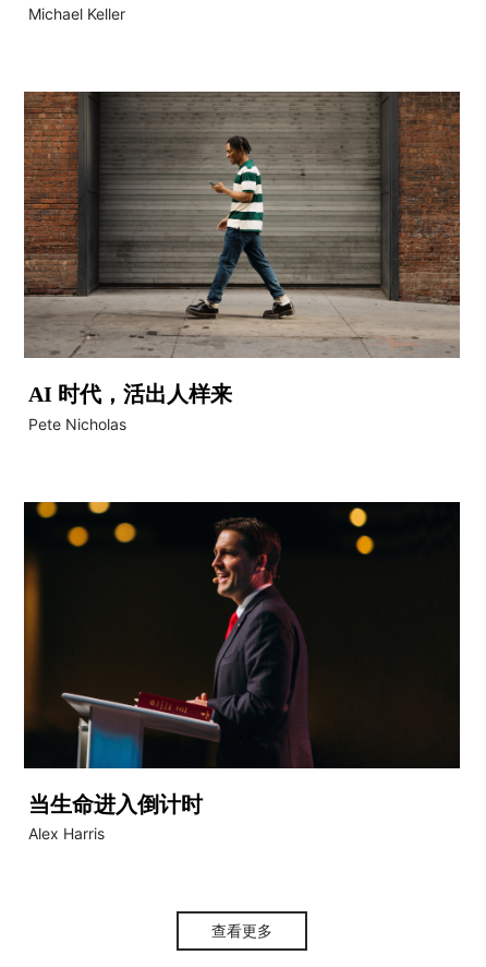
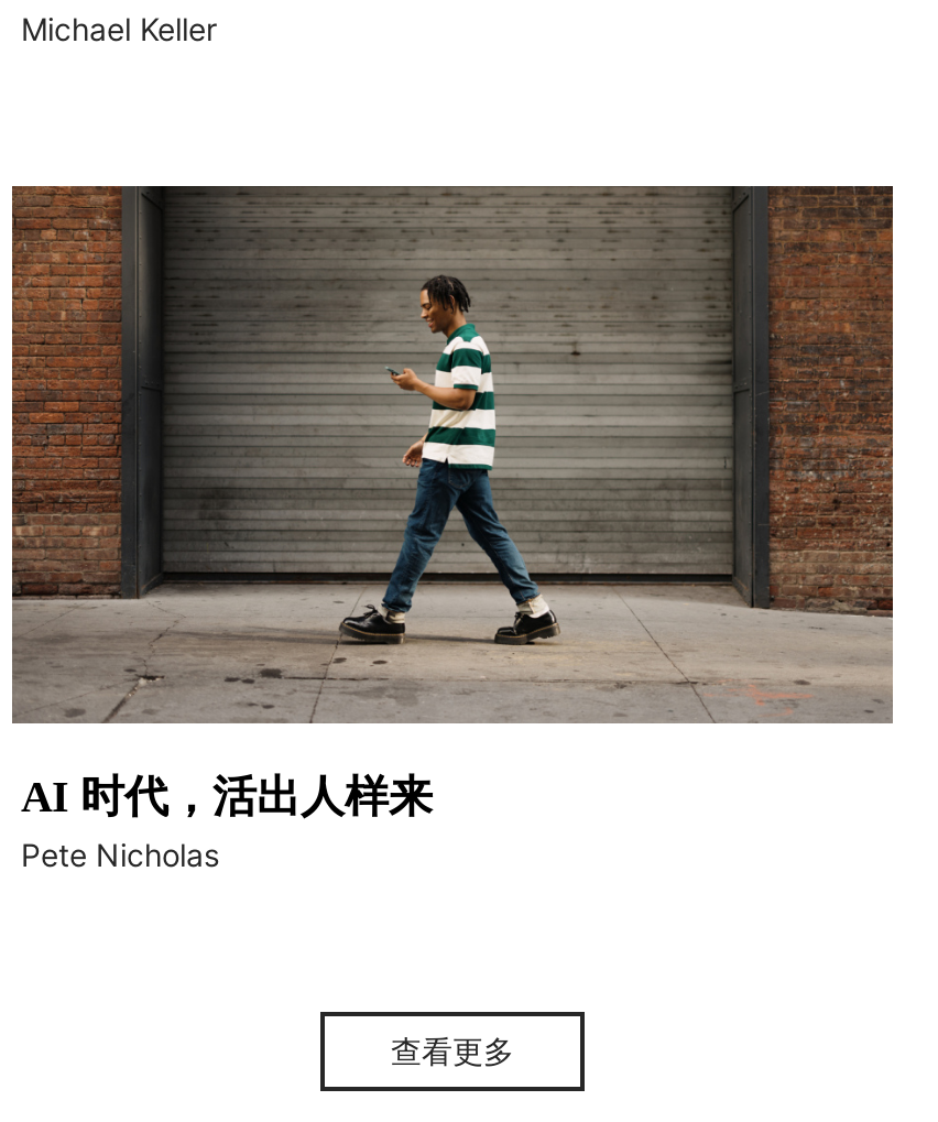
- [image]
- 当生命进入倒计时
- Alex Harris
